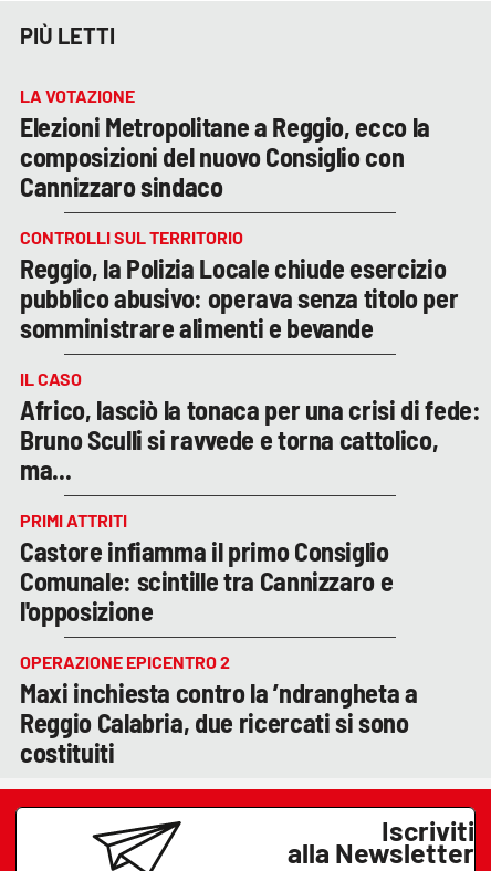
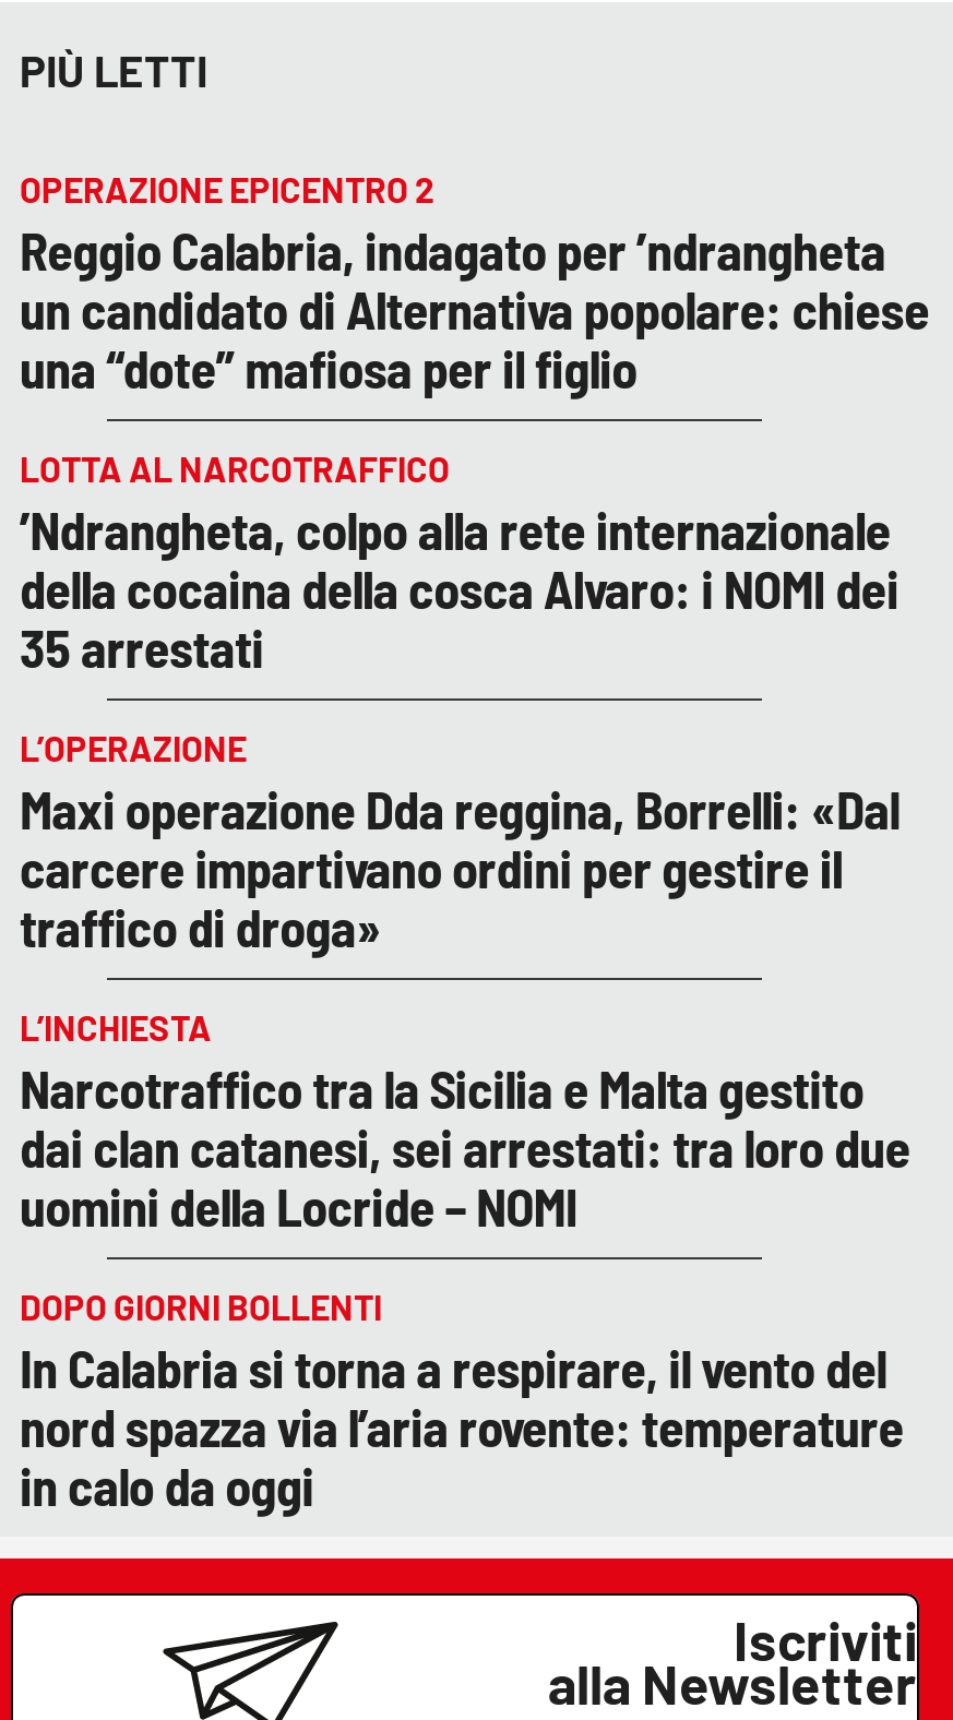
- LA VOTAZIONE
- Elezioni Metropolitane a Reggio, ecco la
- composizioni del nuovo Consiglio con
- Cannizzaro sindaco
- CONTROLLI SUL TERRITORIO
- Reggio, la Polizia Locale chiude esercizio
- pubblico abusivo: operava senza titolo per
- somministrare alimenti e bevande
- IL CASO
- Africo, lasciò la tonaca per una crisi di fede:
- Bruno Sculli si ravvede e torna cattolico,
- ma...
- PRIMI ATTRITI
- Castore infiamma il primo Consiglio
- Comunale: scintille tra Cannizzaro e
- l'opposizione

moved up: OPERAZIONE EPICENTRO 2

- Maxi inchiesta contro la ’ndrangheta a
- Reggio Calabria, due ricercati si sono
- costituiti
+ Reggio Calabria, indagato per ’ndrangheta
+ un candidato di Alternativa popolare: chiese
+ una “dote” mafiosa per il figlio
+ LOTTA AL NARCOTRAFFICO
+ ’Ndrangheta, colpo alla rete internazionale
+ della cocaina della cosca Alvaro: i NOMI dei
+ 35 arrestati
+ L’OPERAZIONE
+ Maxi operazione Dda reggina, Borrelli: «Dal
+ carcere impartivano ordini per gestire il
+ traffico di droga»
+ L’INCHIESTA
+ Narcotraffico tra la Sicilia e Malta gestito
+ dai clan catanesi, sei arrestati: tra loro due
+ uomini della Locride – NOMI
+ DOPO GIORNI BOLLENTI
+ In Calabria si torna a respirare, il vento del
+ nord spazza via l’aria rovente: temperature
+ in calo da oggi
